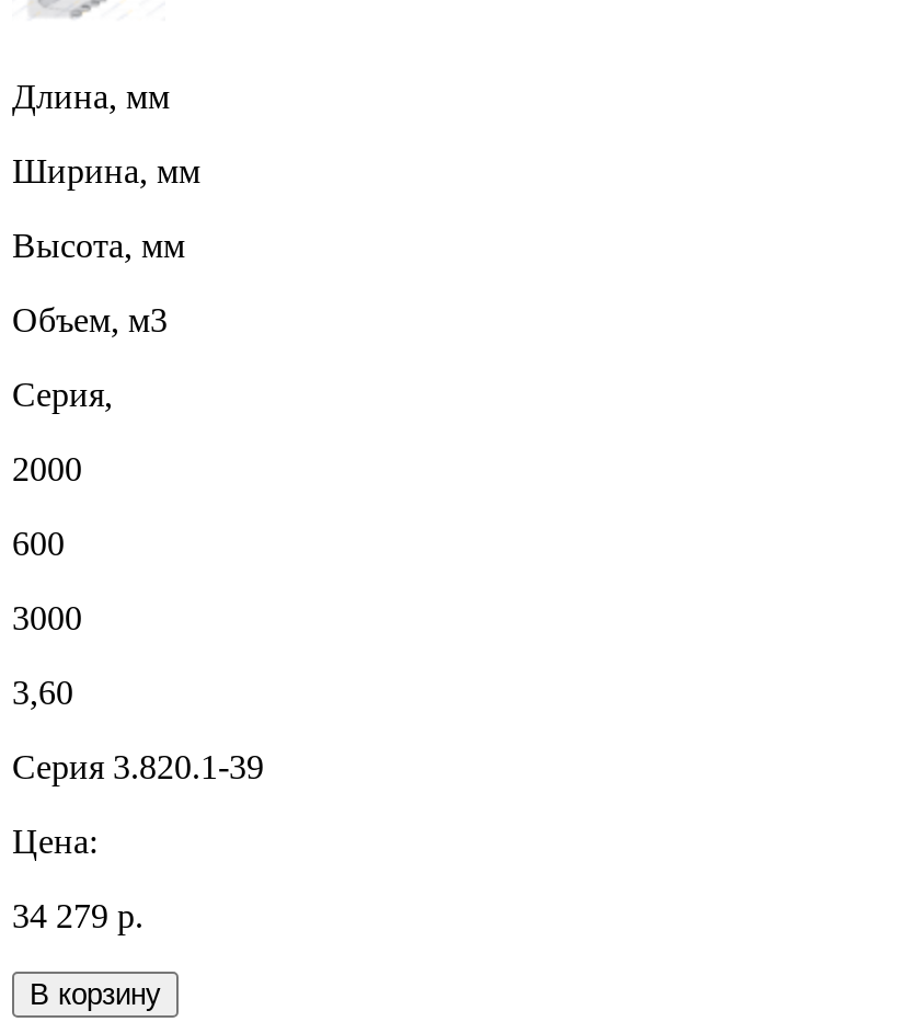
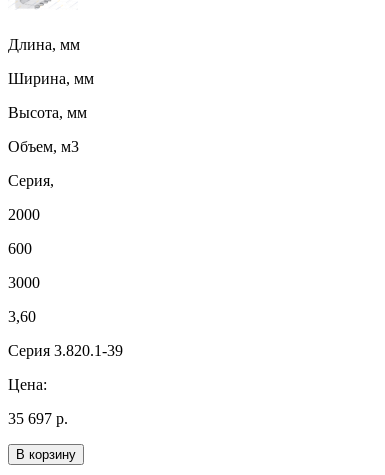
- 34 279 р.
+ 35 697 р.
